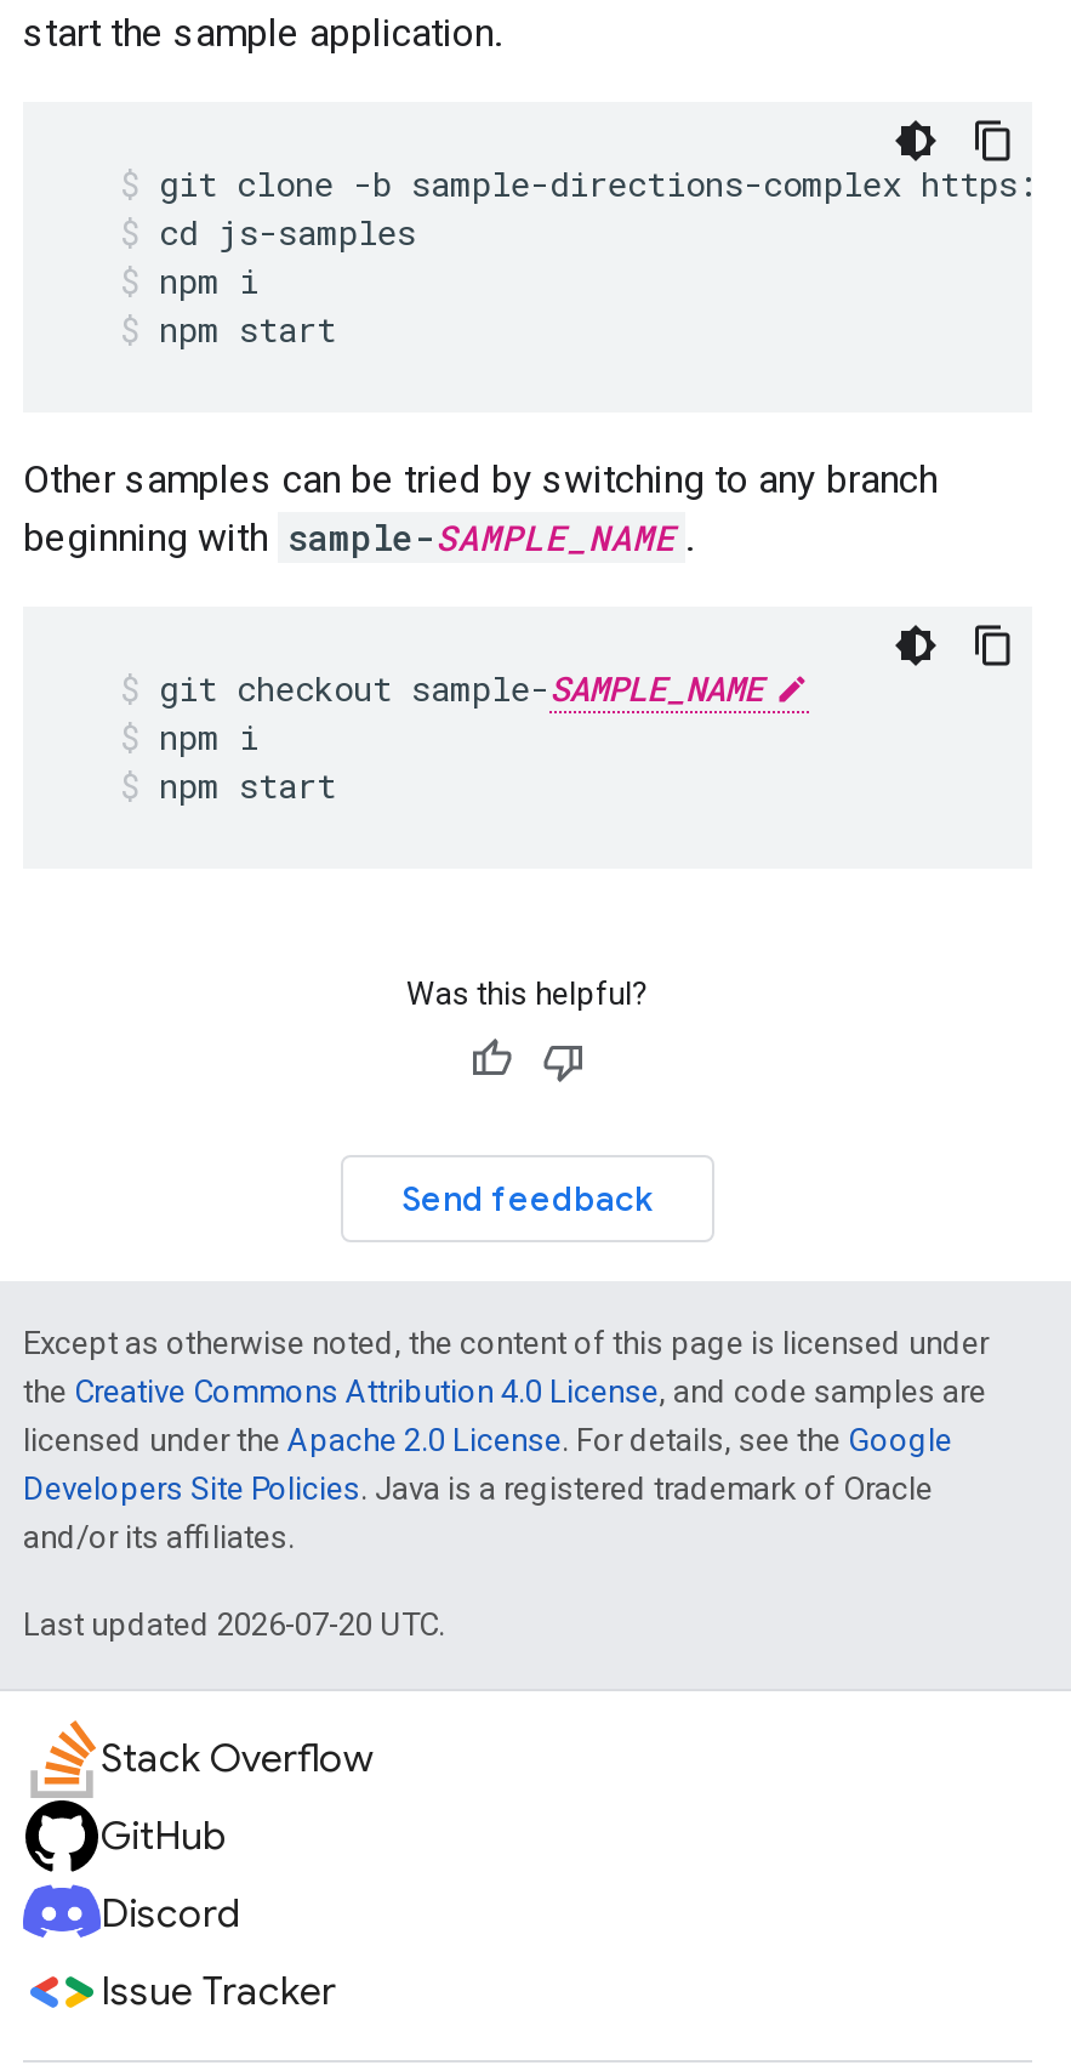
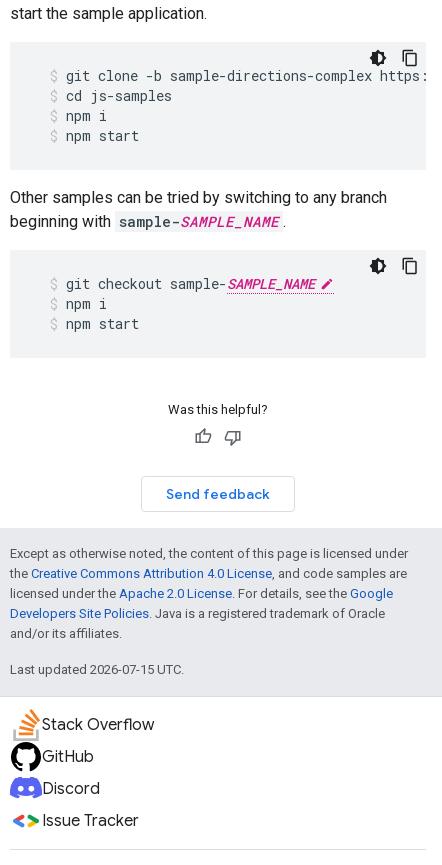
- Last updated 2026-07-20 UTC.
+ Last updated 2026-07-15 UTC.
